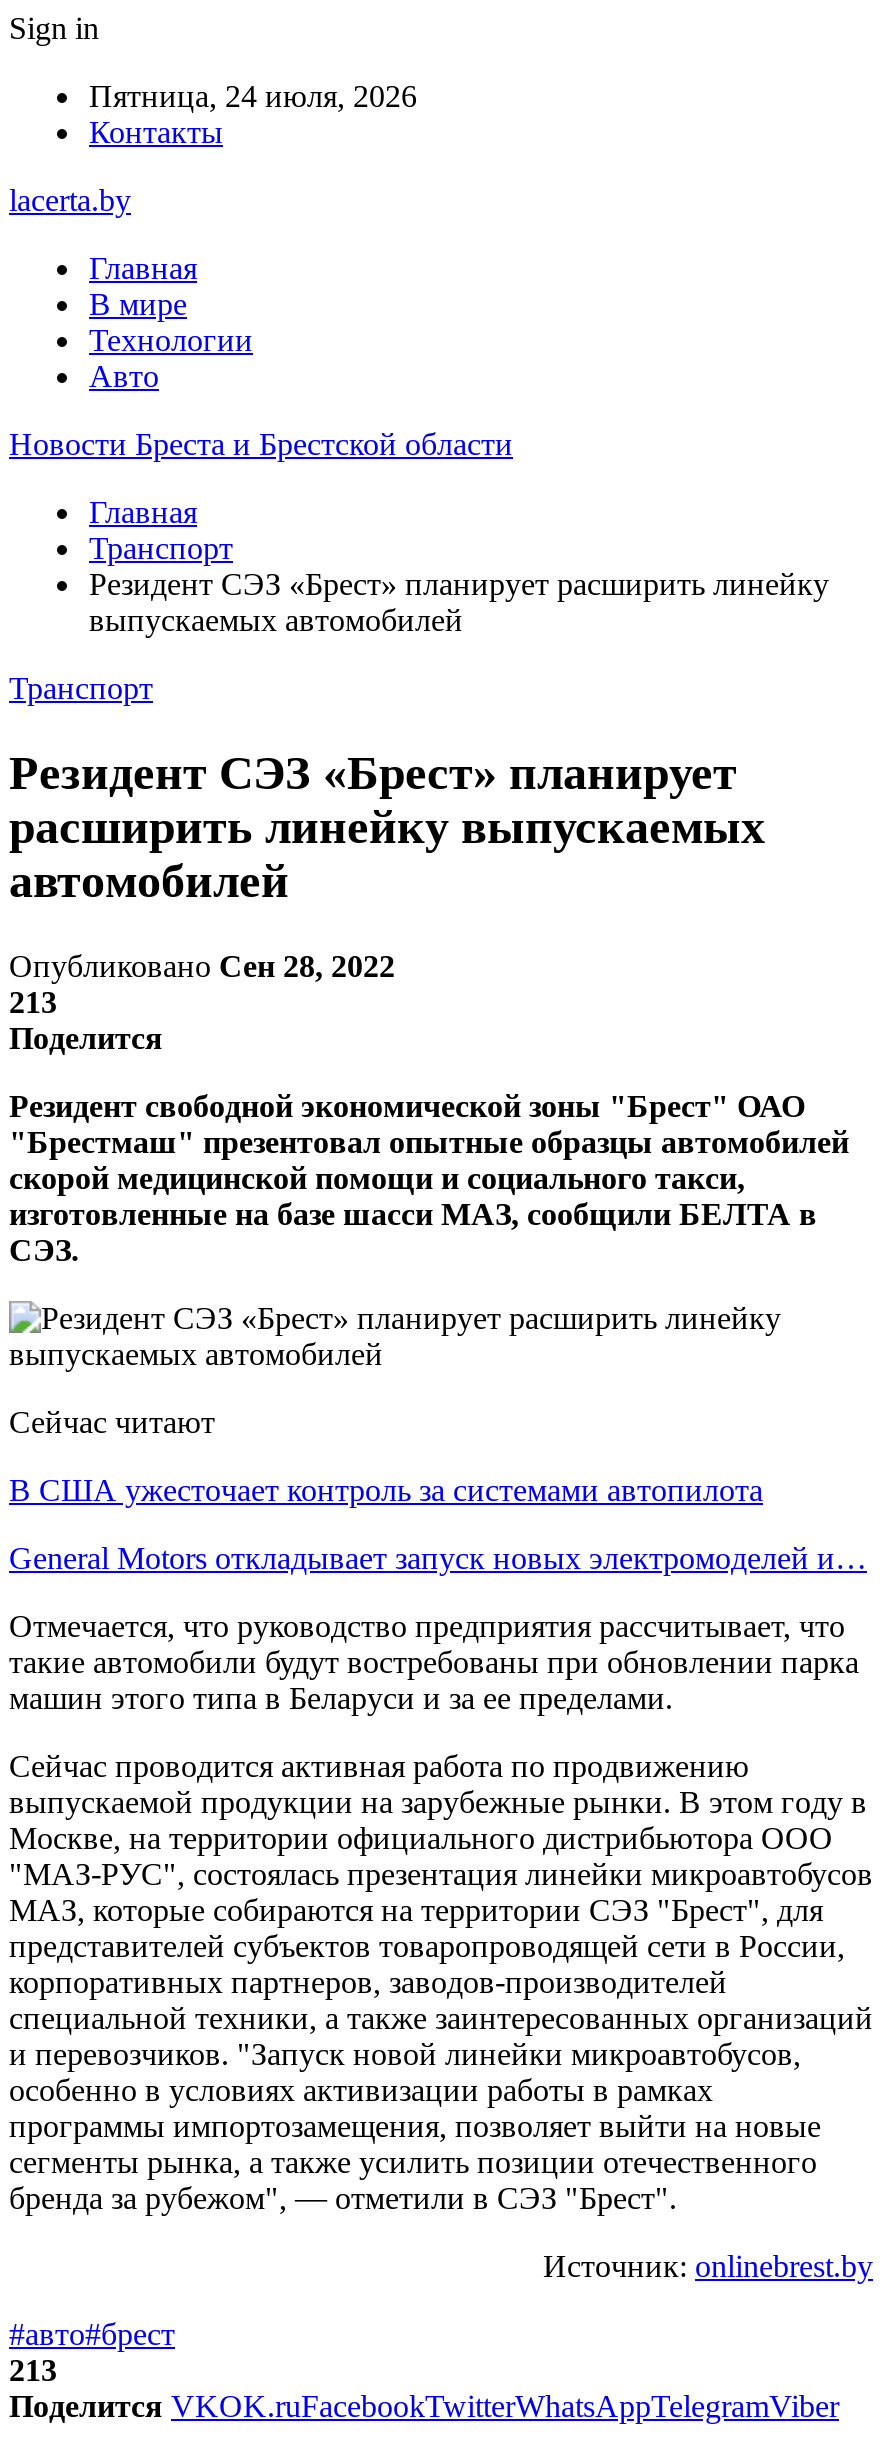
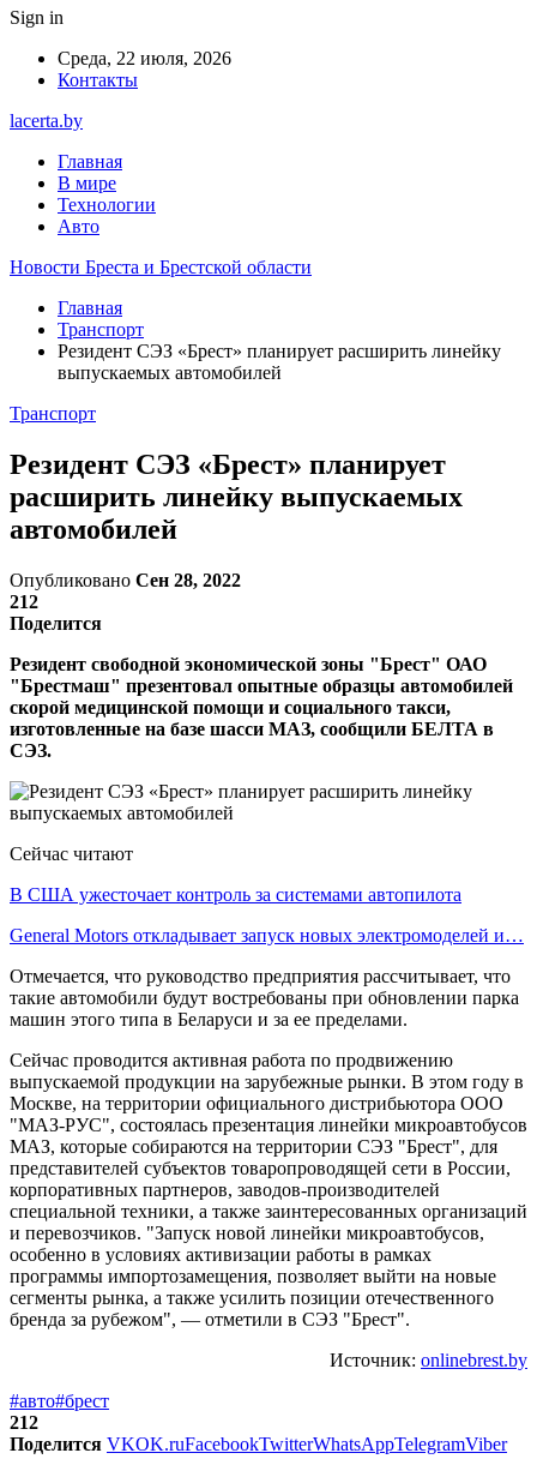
- Пятница, 24 июля, 2026
+ Среда, 22 июля, 2026

- 213
+ 212

- 213
+ 212
